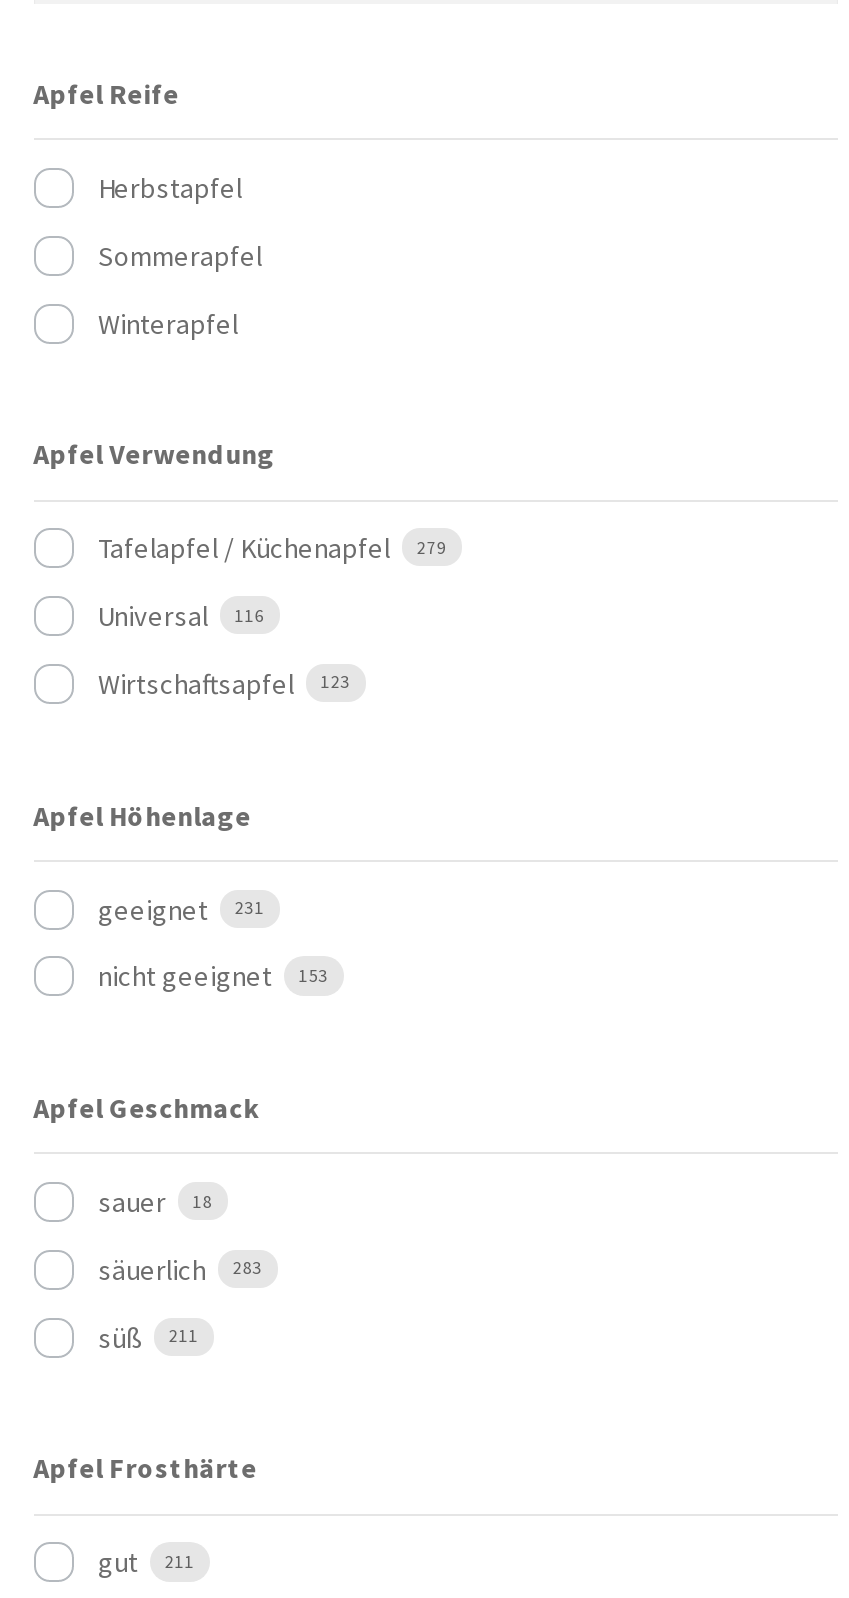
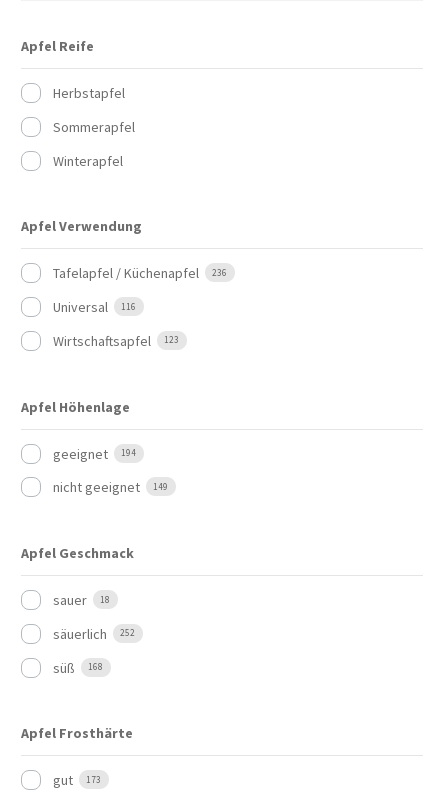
- Tafelapfel / Küchenapfel 279
+ Tafelapfel / Küchenapfel 236

- geeignet 231
+ geeignet 194

- nicht geeignet 153
+ nicht geeignet 149

- säuerlich 283
+ säuerlich 252

- süß 211
+ süß 168

- gut 211
+ gut 173
